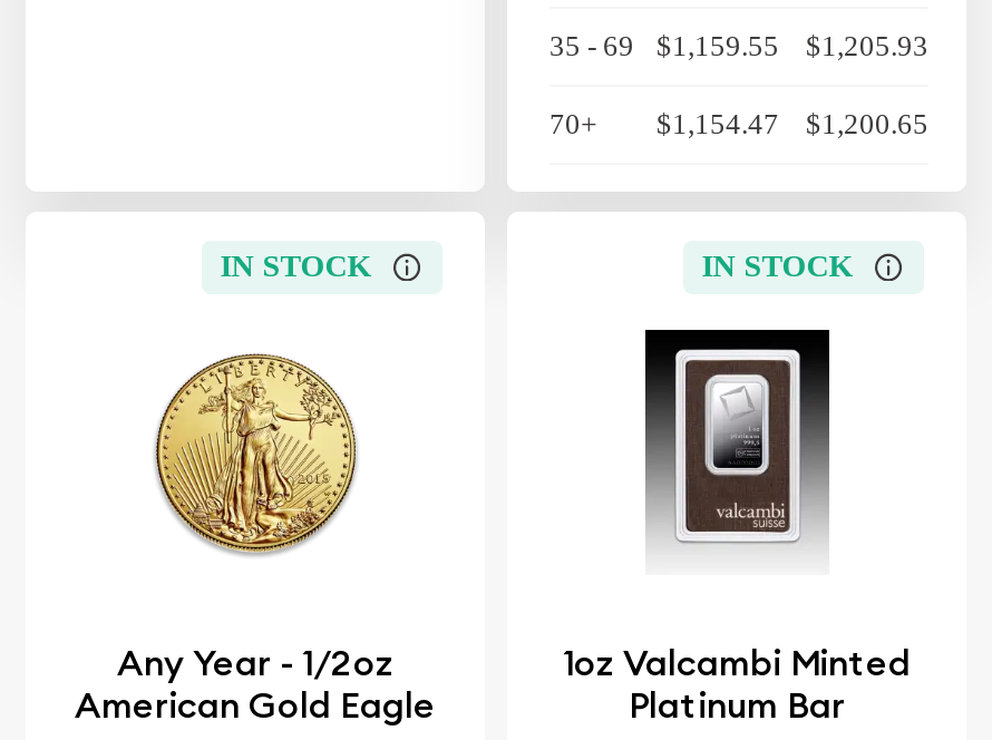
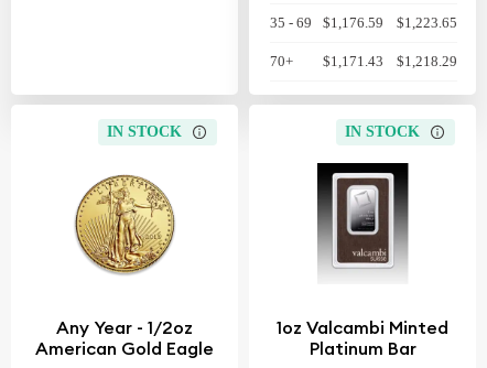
- $1,159.55
+ $1,176.59

- $1,205.93
+ $1,223.65

- $1,154.47
+ $1,171.43

- $1,200.65
+ $1,218.29
